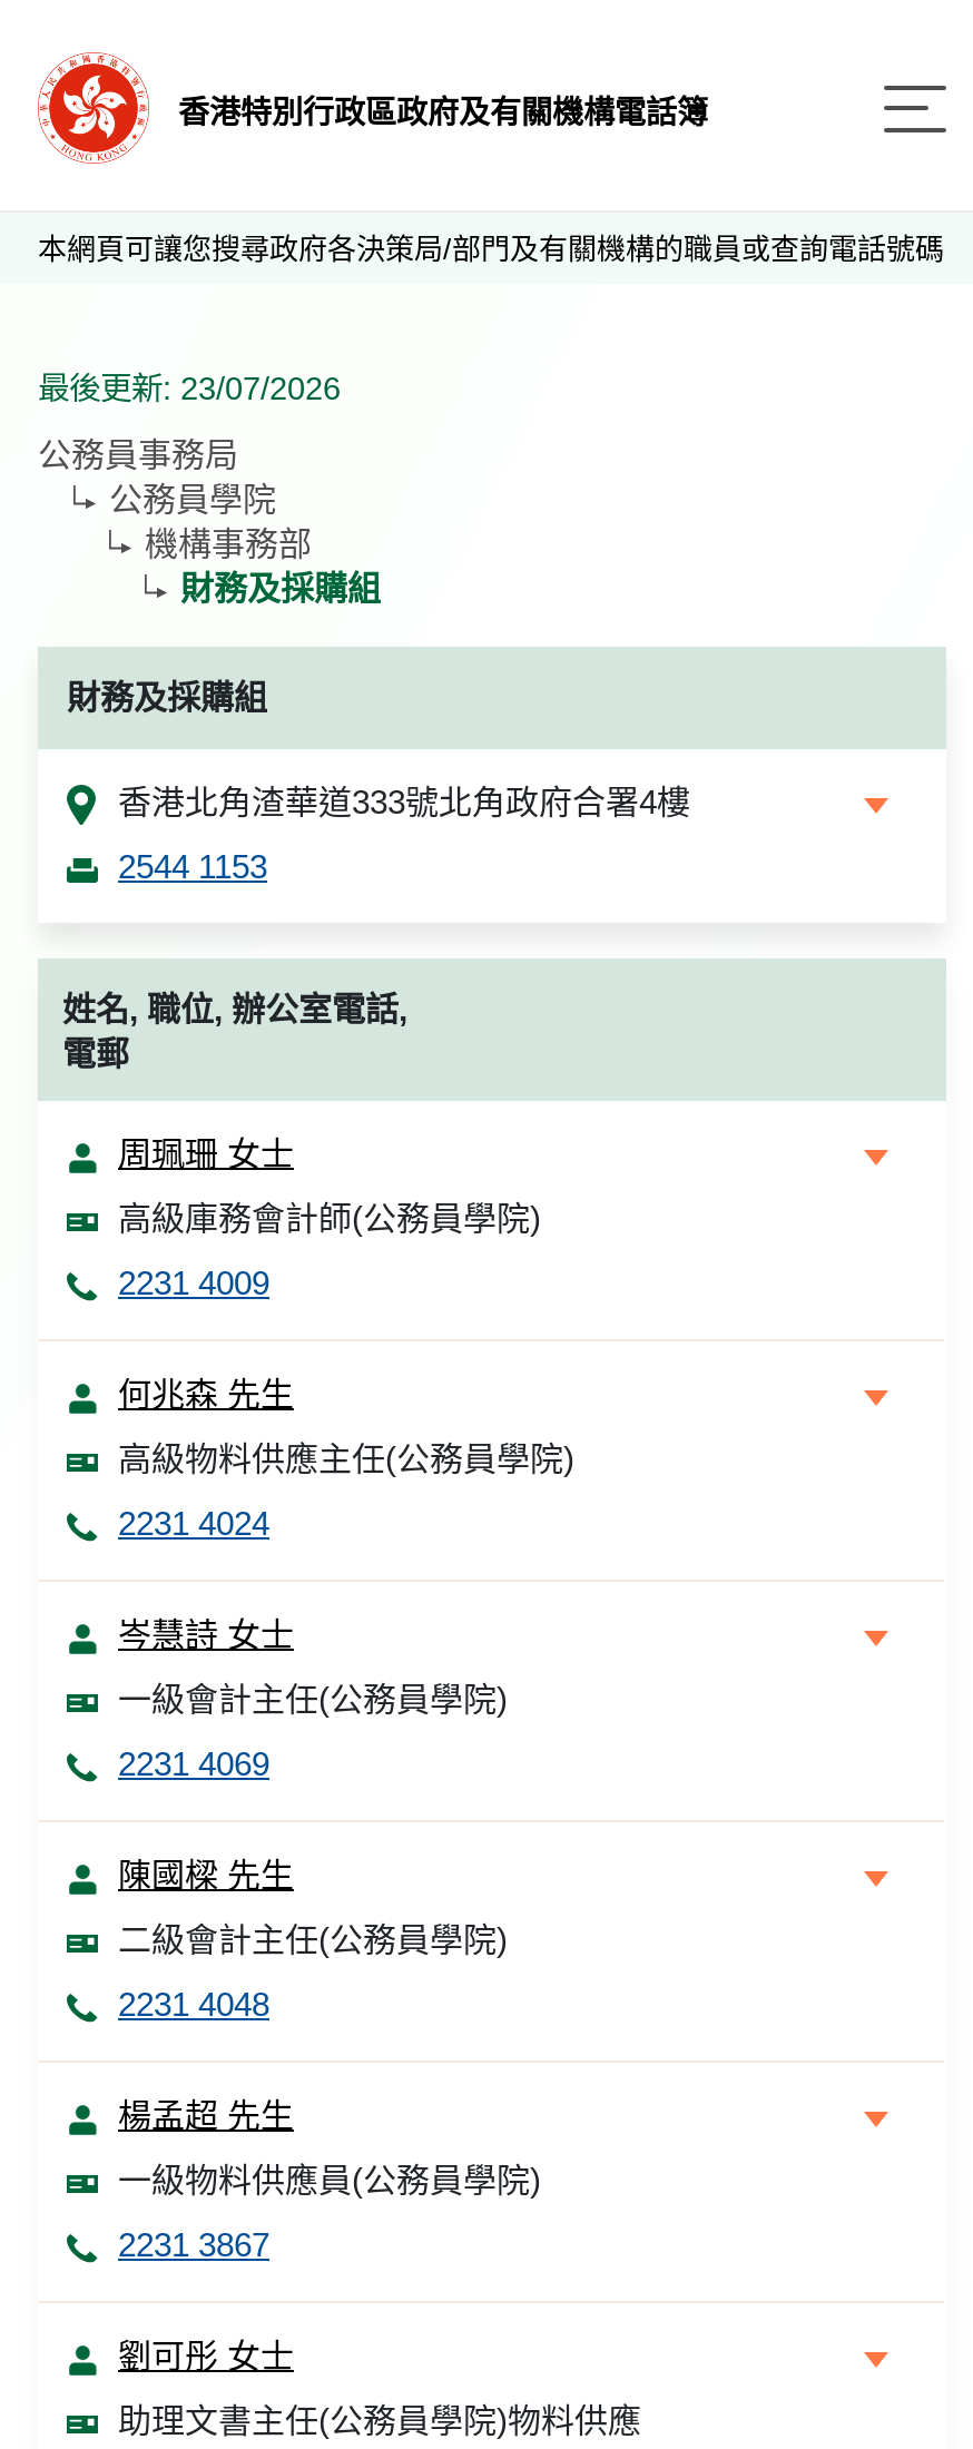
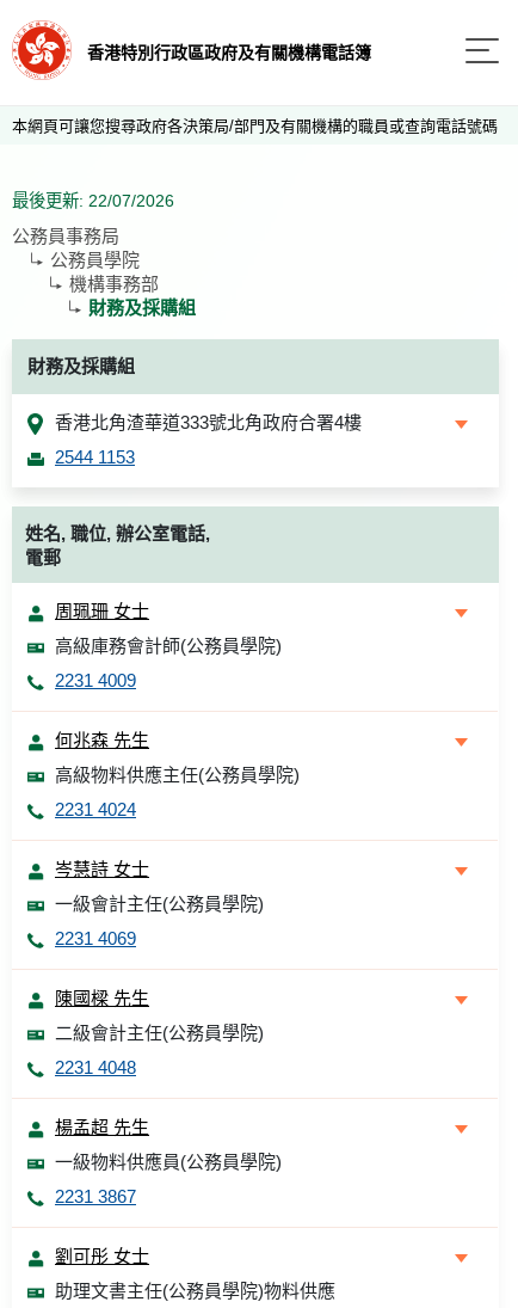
- 最後更新: 23/07/2026
+ 最後更新: 22/07/2026
